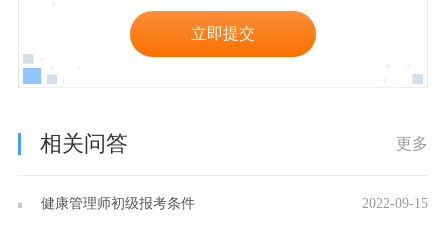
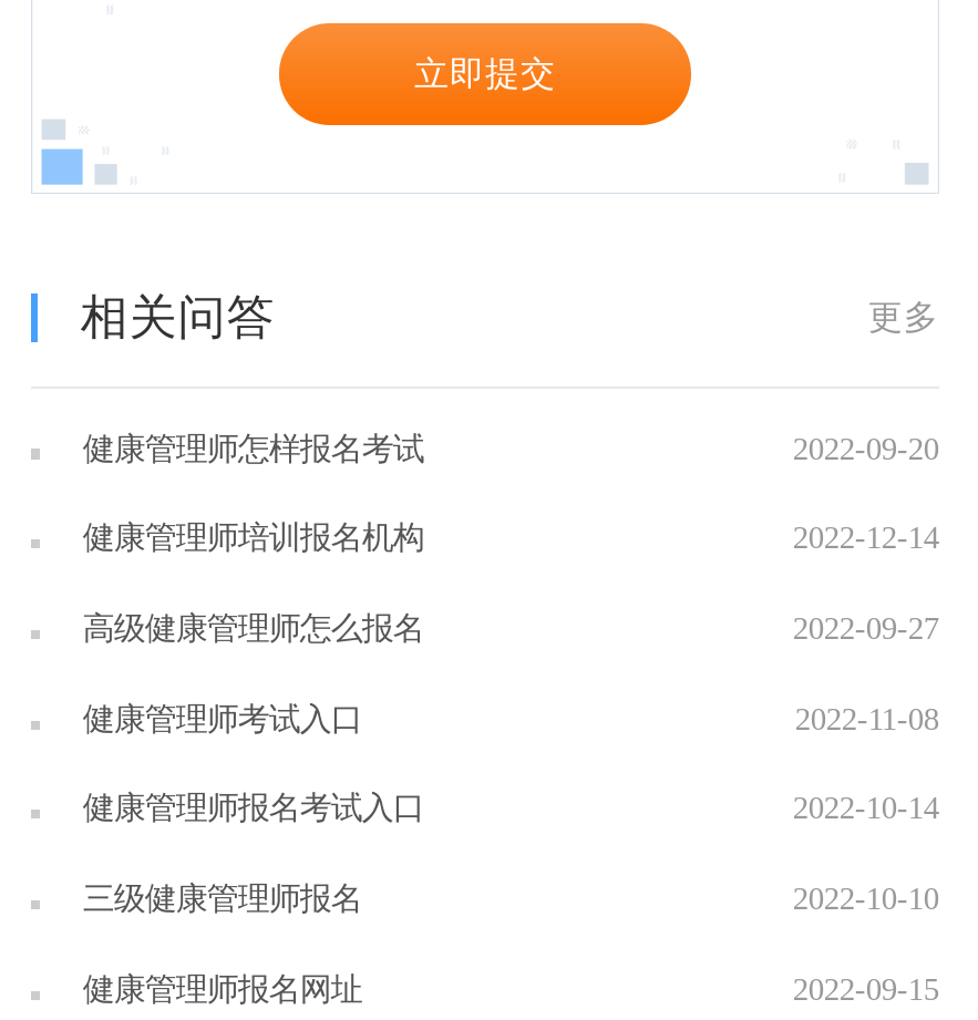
- 健康管理师初级报考条件
+ 健康管理师怎样报名考试
+ 2022-09-20
+ 健康管理师培训报名机构
+ 2022-12-14
+ 高级健康管理师怎么报名
+ 2022-09-27
+ 健康管理师考试入口
+ 2022-11-08
+ 健康管理师报名考试入口
+ 2022-10-14
+ 三级健康管理师报名
+ 2022-10-10
+ 健康管理师报名网址
